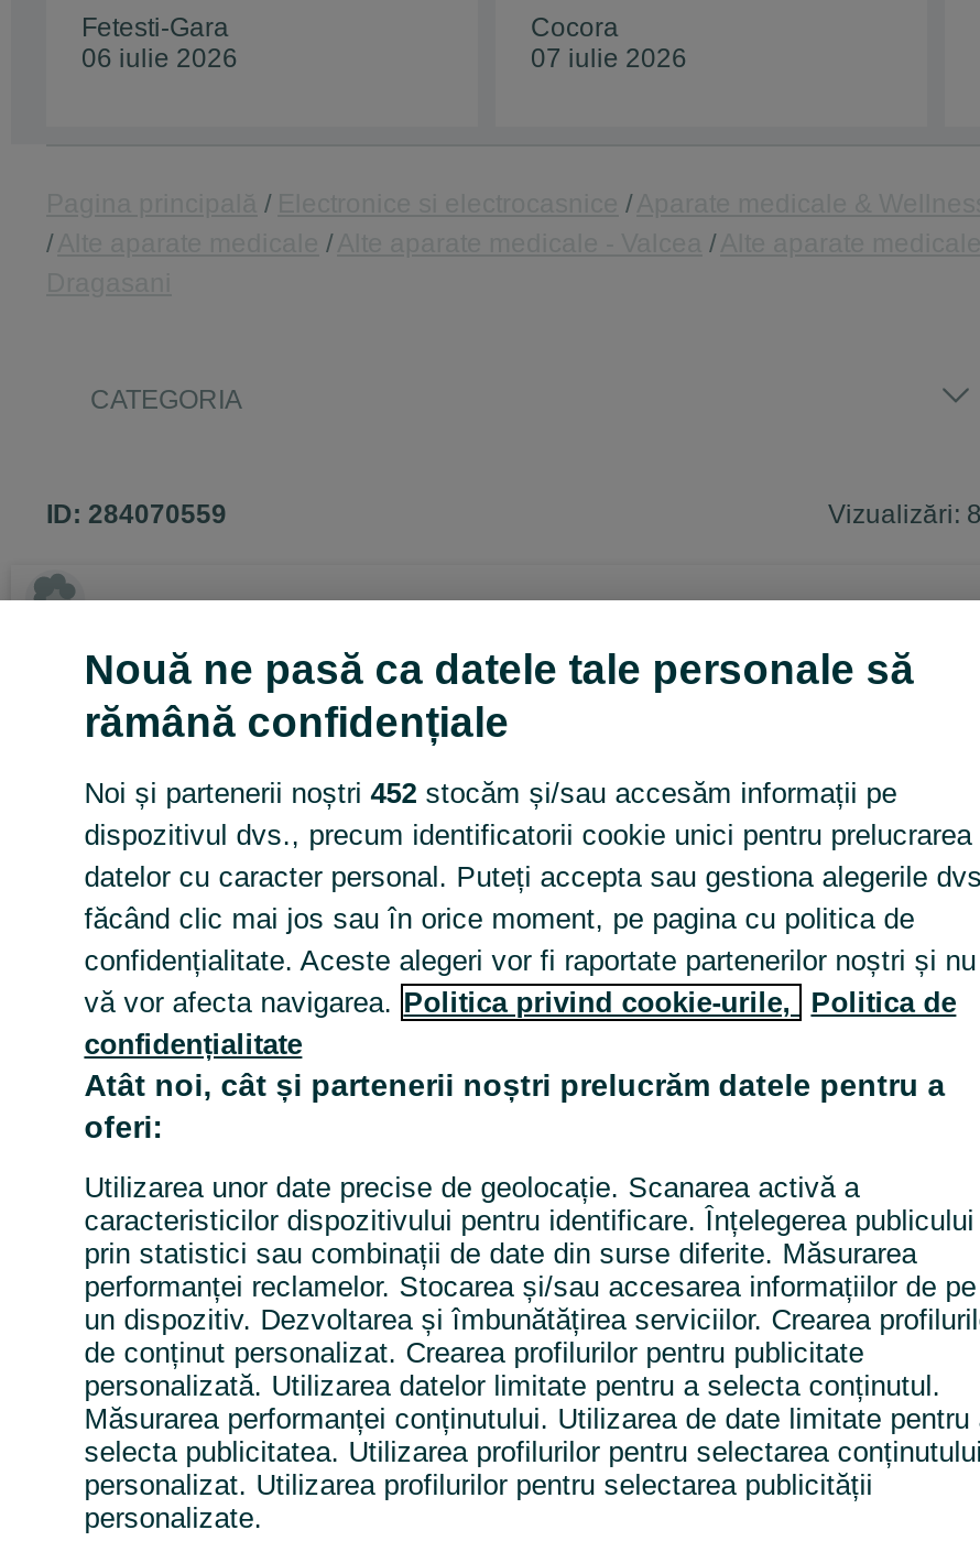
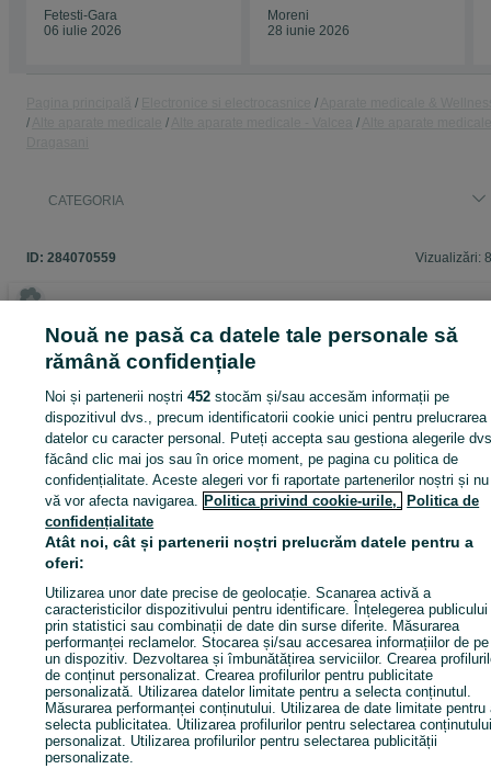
- Cocora
- 07 iulie 2026
+ Moreni
+ 28 iunie 2026
